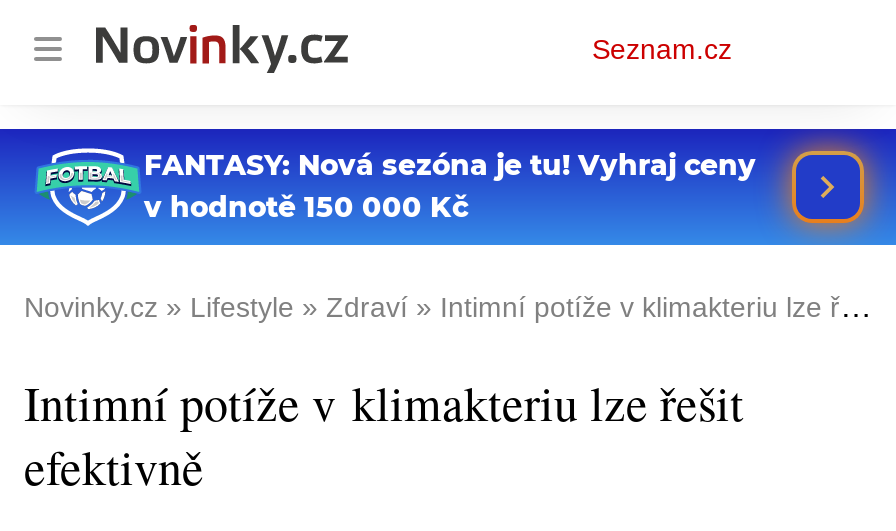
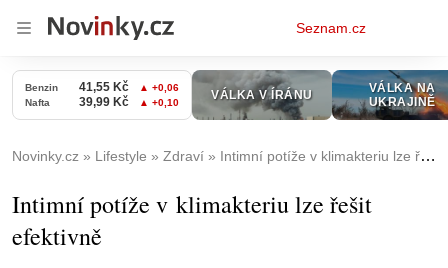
- [image]
+ [image]
